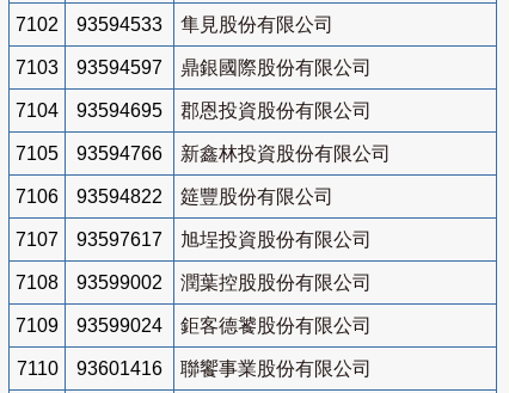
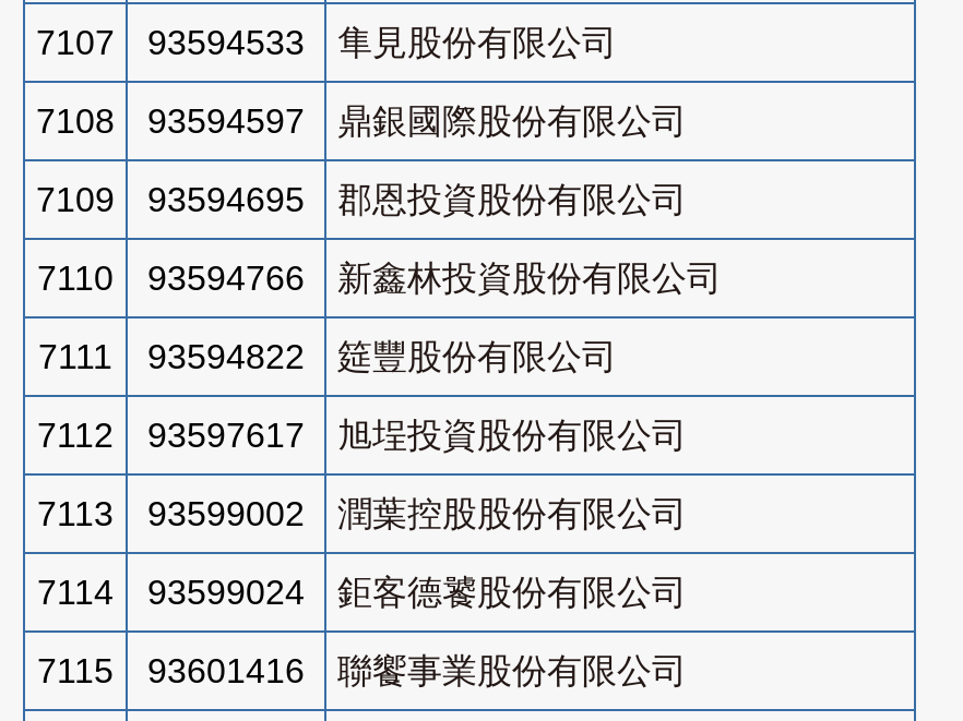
- 7102 93594533 隼見股份有限公司
+ 7107 93594533 隼見股份有限公司

- 7103 93594597 鼎銀國際股份有限公司
+ 7108 93594597 鼎銀國際股份有限公司

- 7104 93594695 郡恩投資股份有限公司
+ 7109 93594695 郡恩投資股份有限公司

- 7105 93594766 新鑫林投資股份有限公司
+ 7110 93594766 新鑫林投資股份有限公司

- 7106 93594822 筵豐股份有限公司
+ 7111 93594822 筵豐股份有限公司

- 7107 93597617 旭埕投資股份有限公司
+ 7112 93597617 旭埕投資股份有限公司

- 7108 93599002 潤葉控股股份有限公司
+ 7113 93599002 潤葉控股股份有限公司

- 7109 93599024 鉅客德饕股份有限公司
+ 7114 93599024 鉅客德饕股份有限公司

- 7110 93601416 聯饗事業股份有限公司
+ 7115 93601416 聯饗事業股份有限公司
